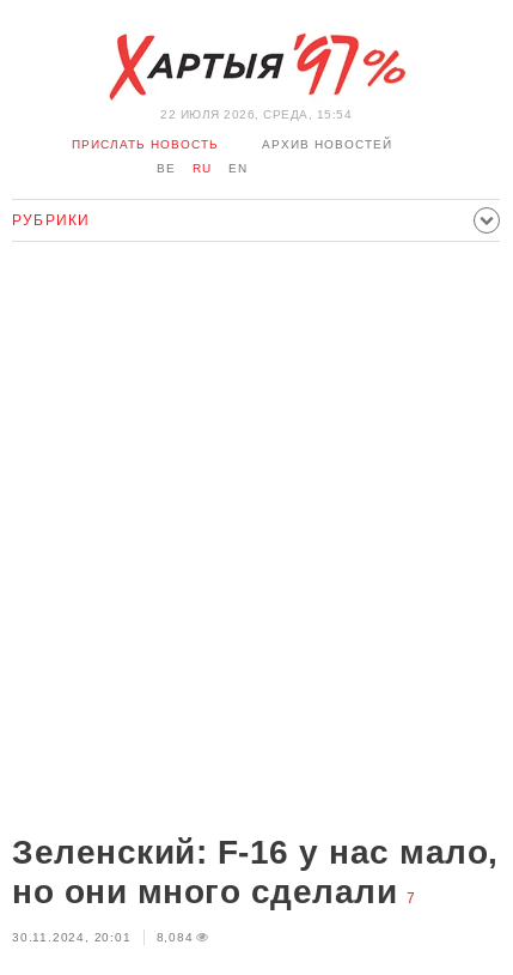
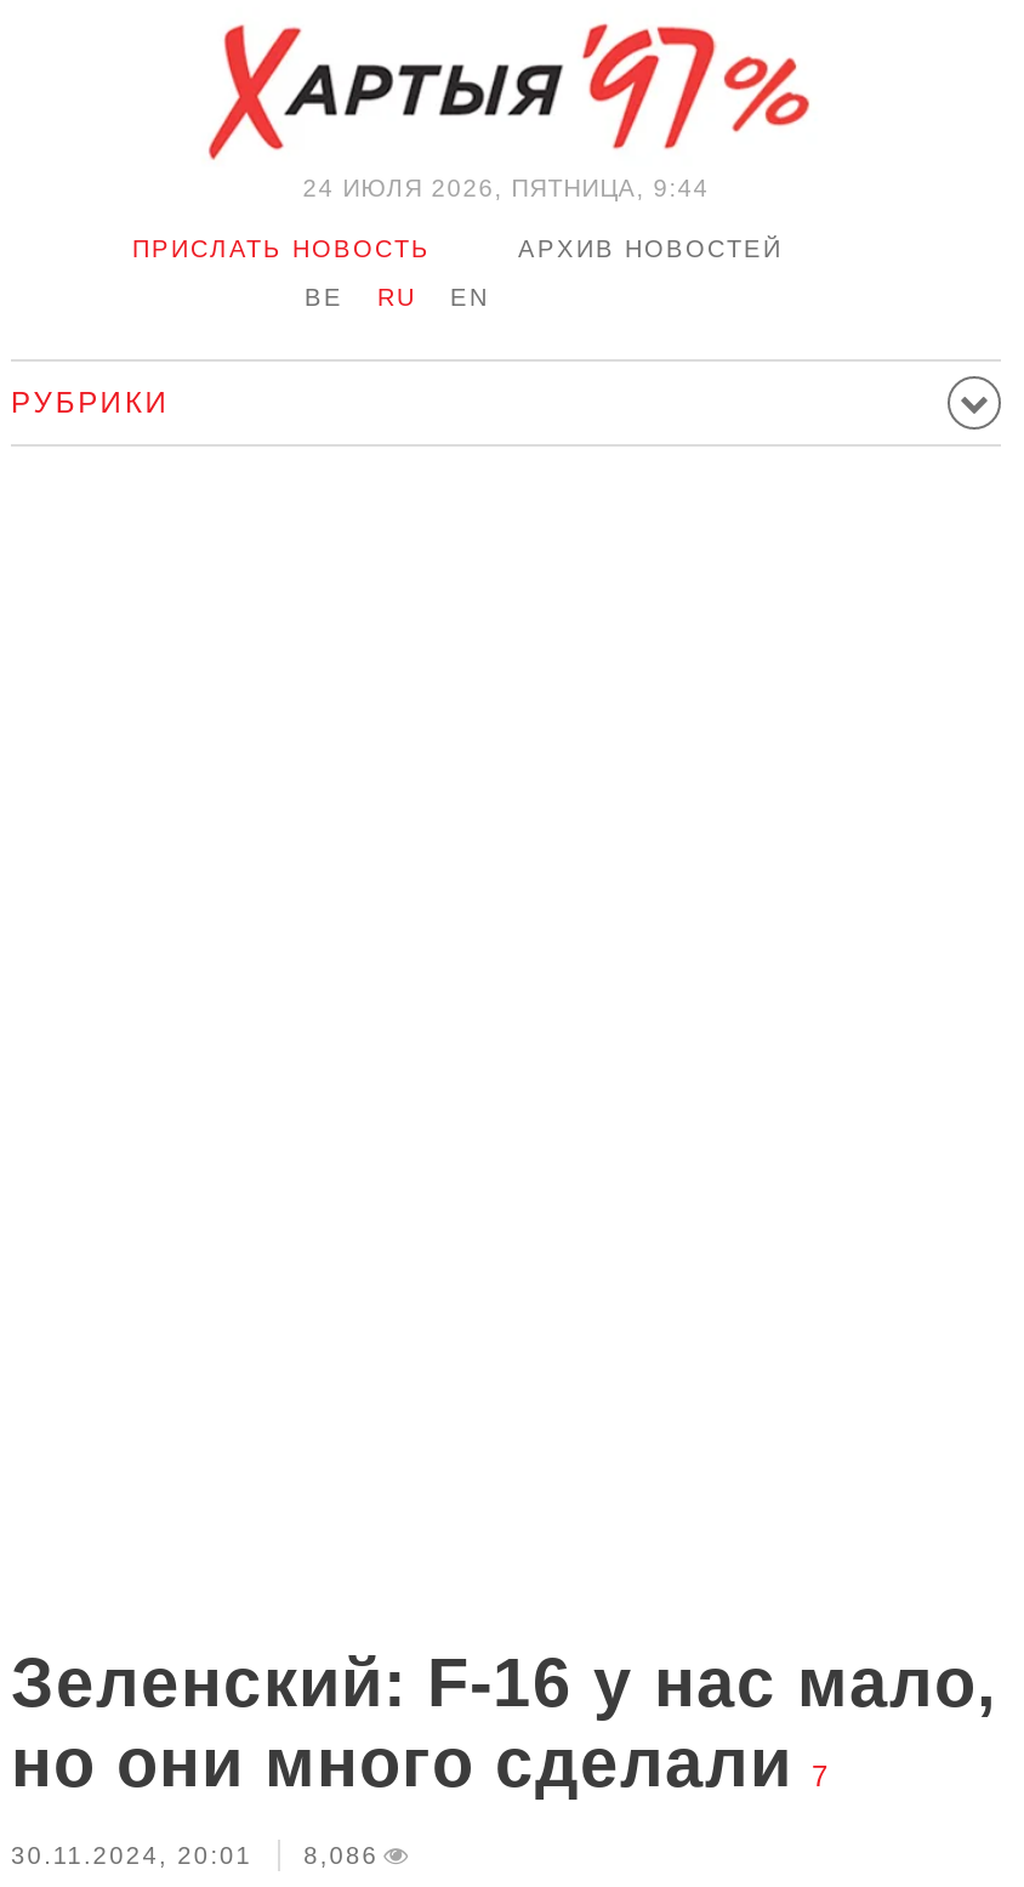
- 22 ИЮЛЯ 2026, СРЕДА, 15:54
+ 24 ИЮЛЯ 2026, ПЯТНИЦА, 9:44

- 30.11.2024, 20:01 8,084
+ 30.11.2024, 20:01 8,086
